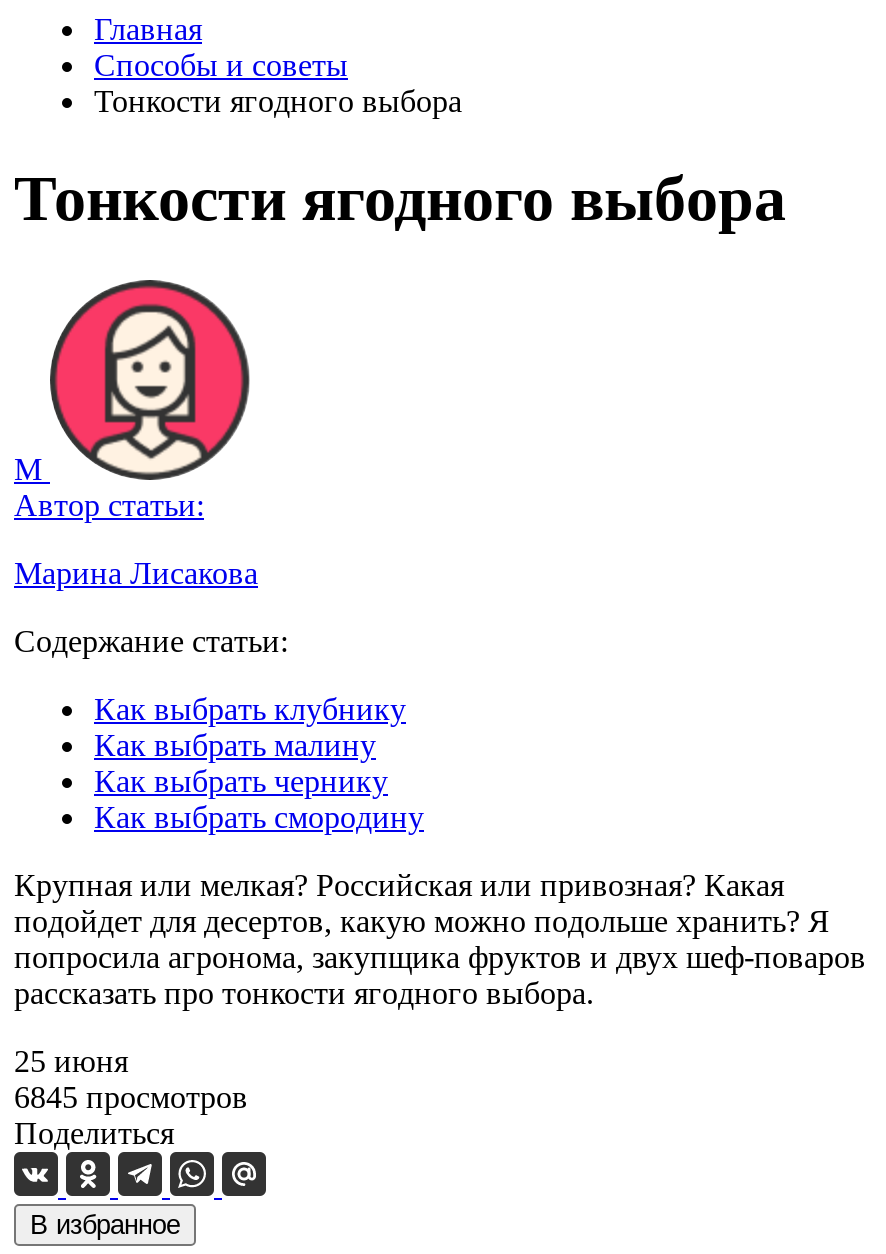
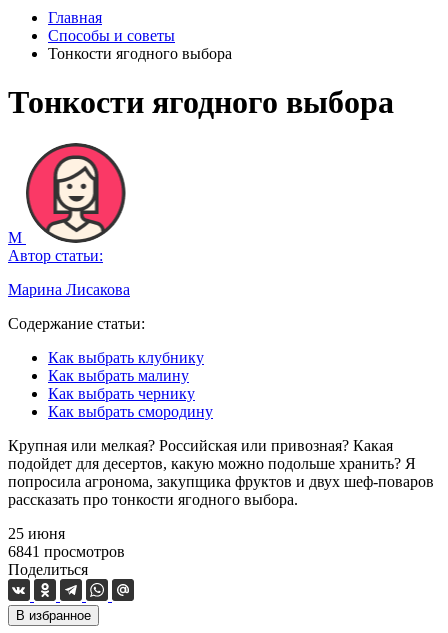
- 6845 просмотров
+ 6841 просмотров
